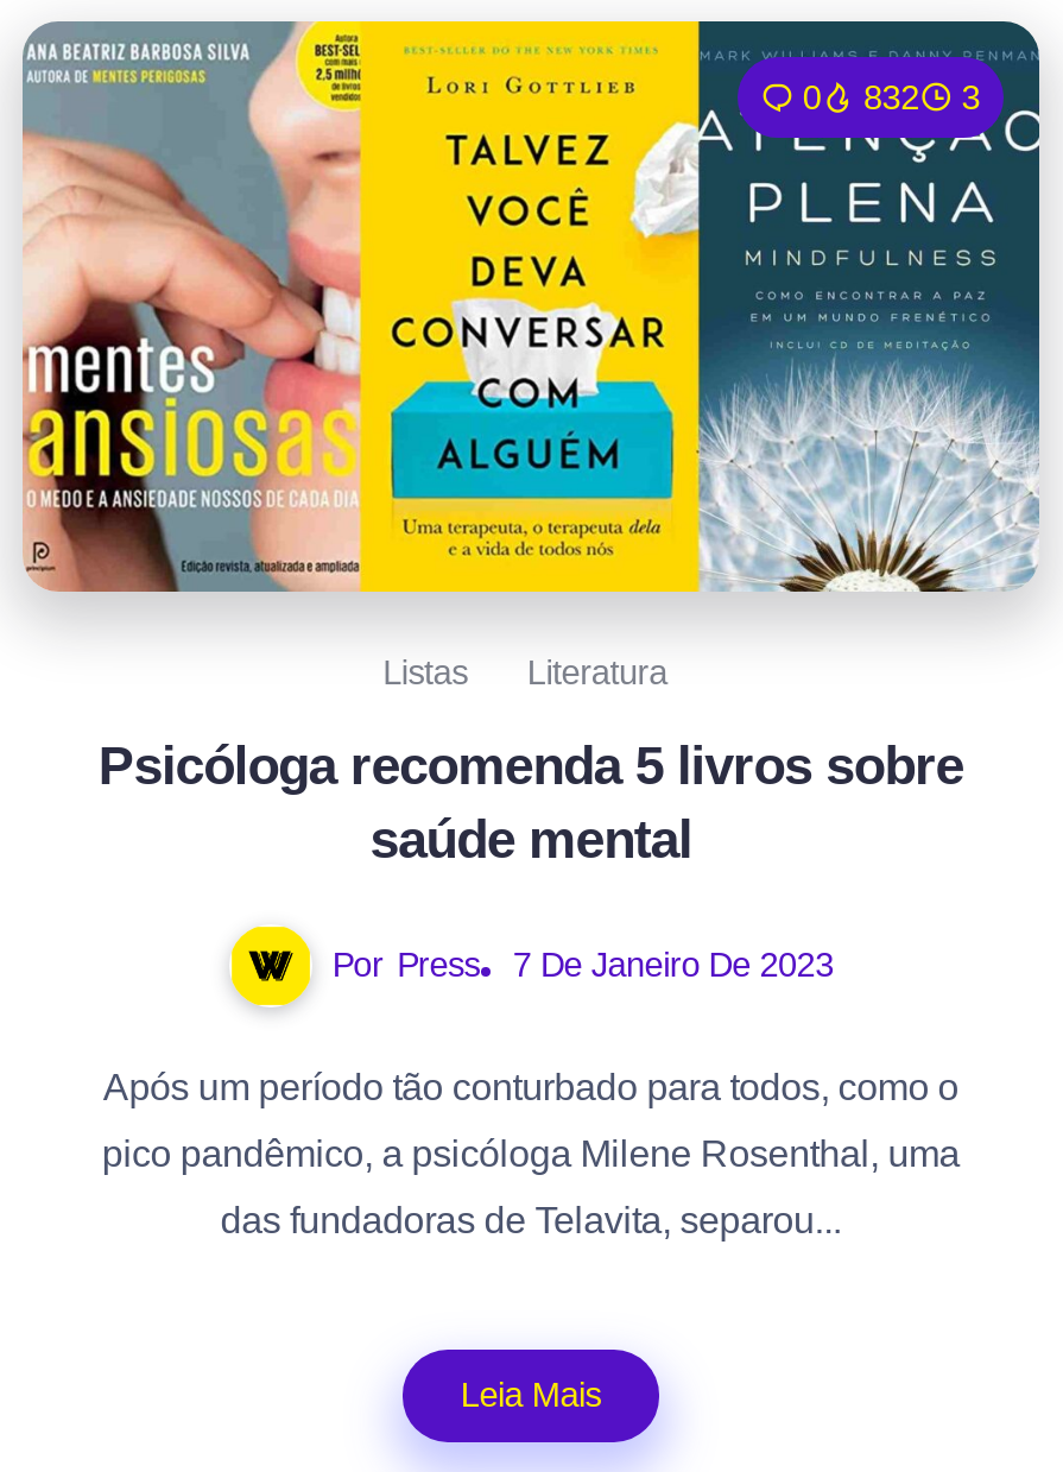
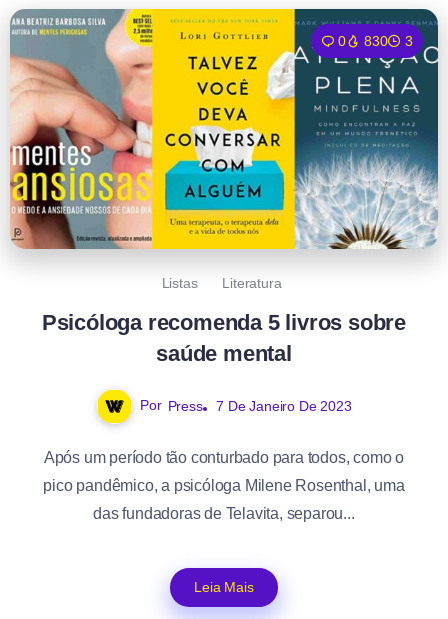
- 0 832 3
+ 0 830 3
